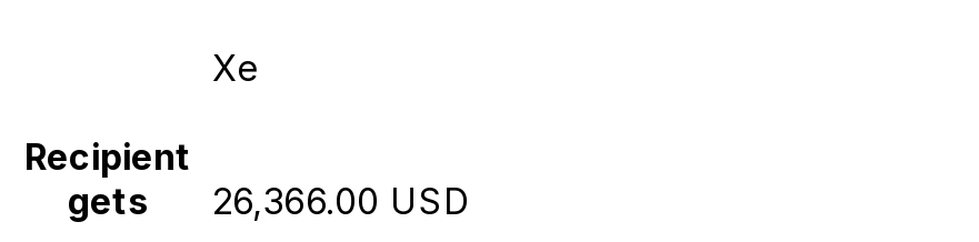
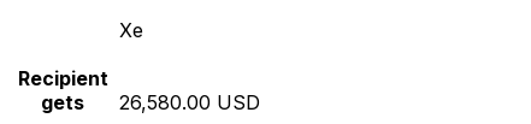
- gets 26,366.00 USD
+ gets 26,580.00 USD
